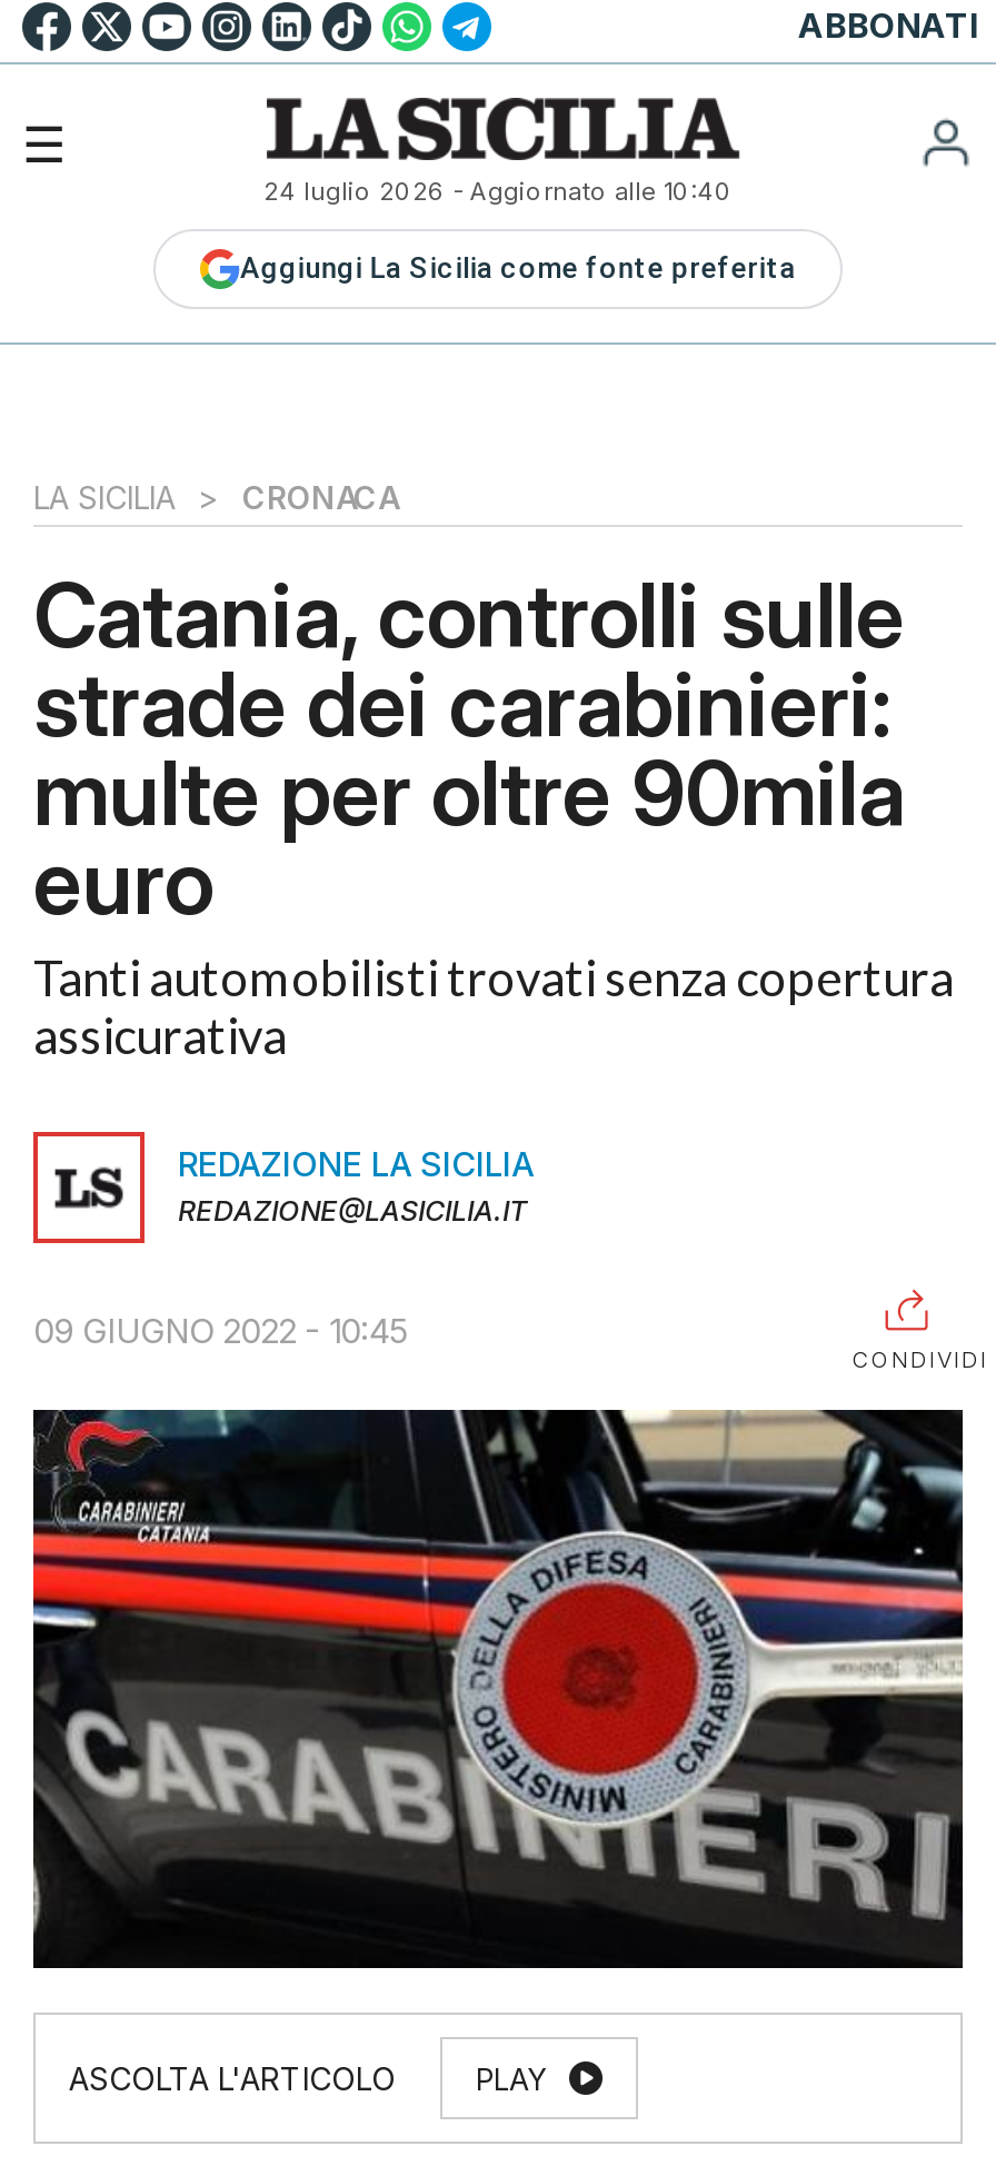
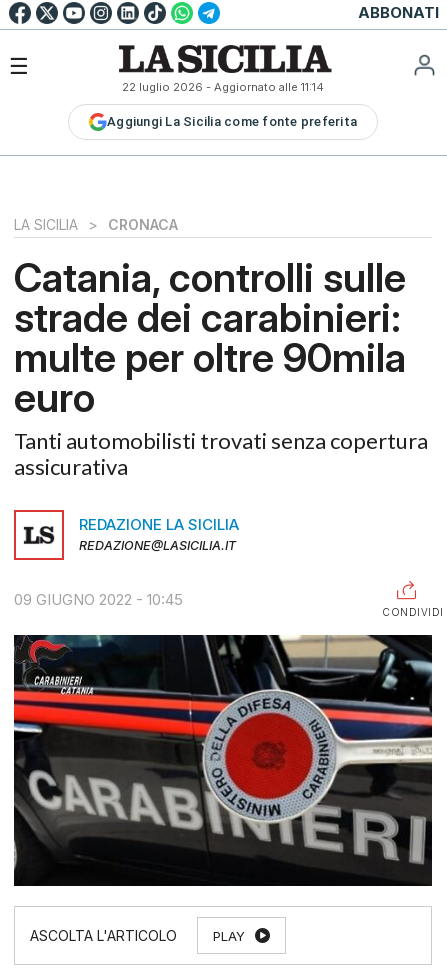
- 24 luglio 2026 - Aggiornato alle 10:40
+ 22 luglio 2026 - Aggiornato alle 11:14
